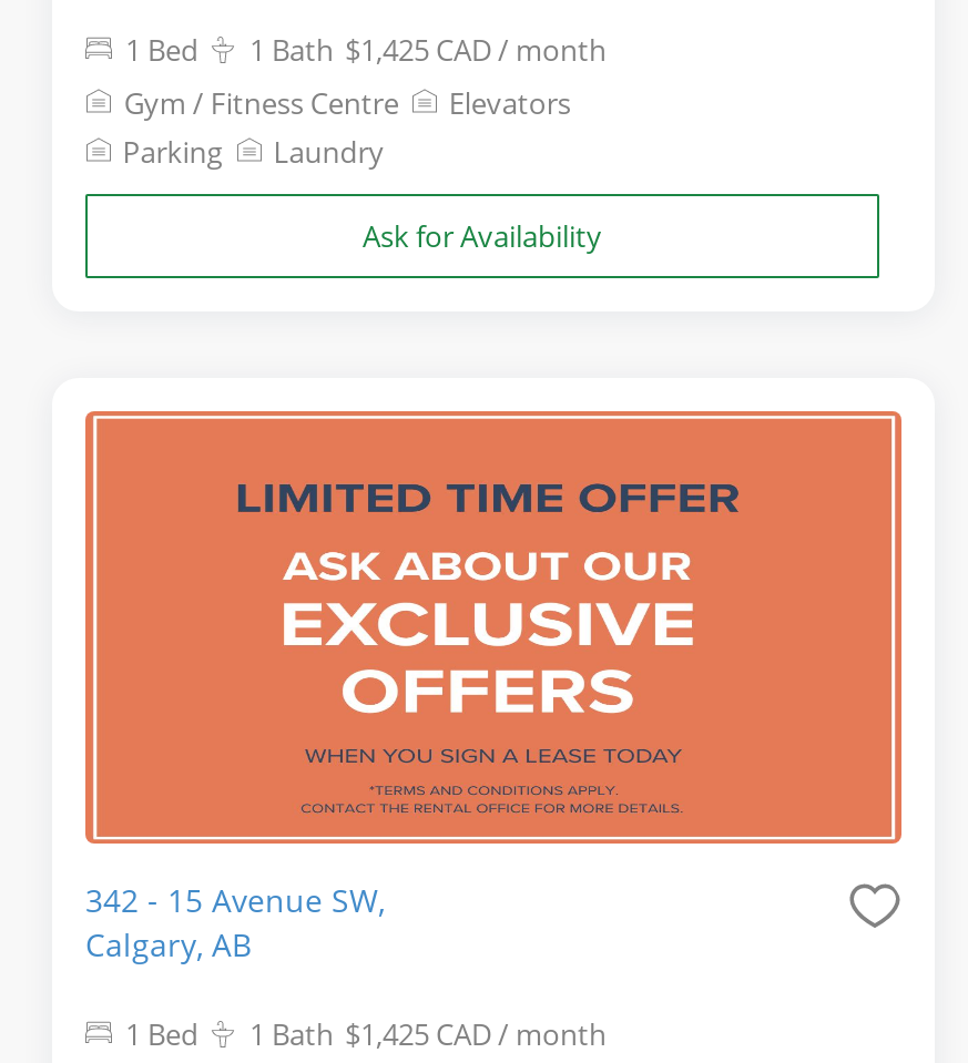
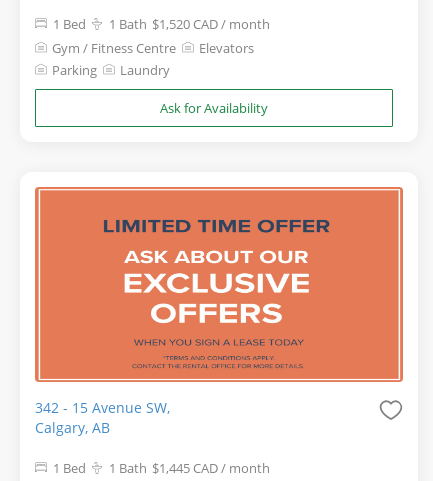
- 1 Bath $1,425 CAD/ month
+ 1 Bath $1,520 CAD/ month

- 1 Bath $1,425 CAD/ month
+ 1 Bath $1,445 CAD/ month
